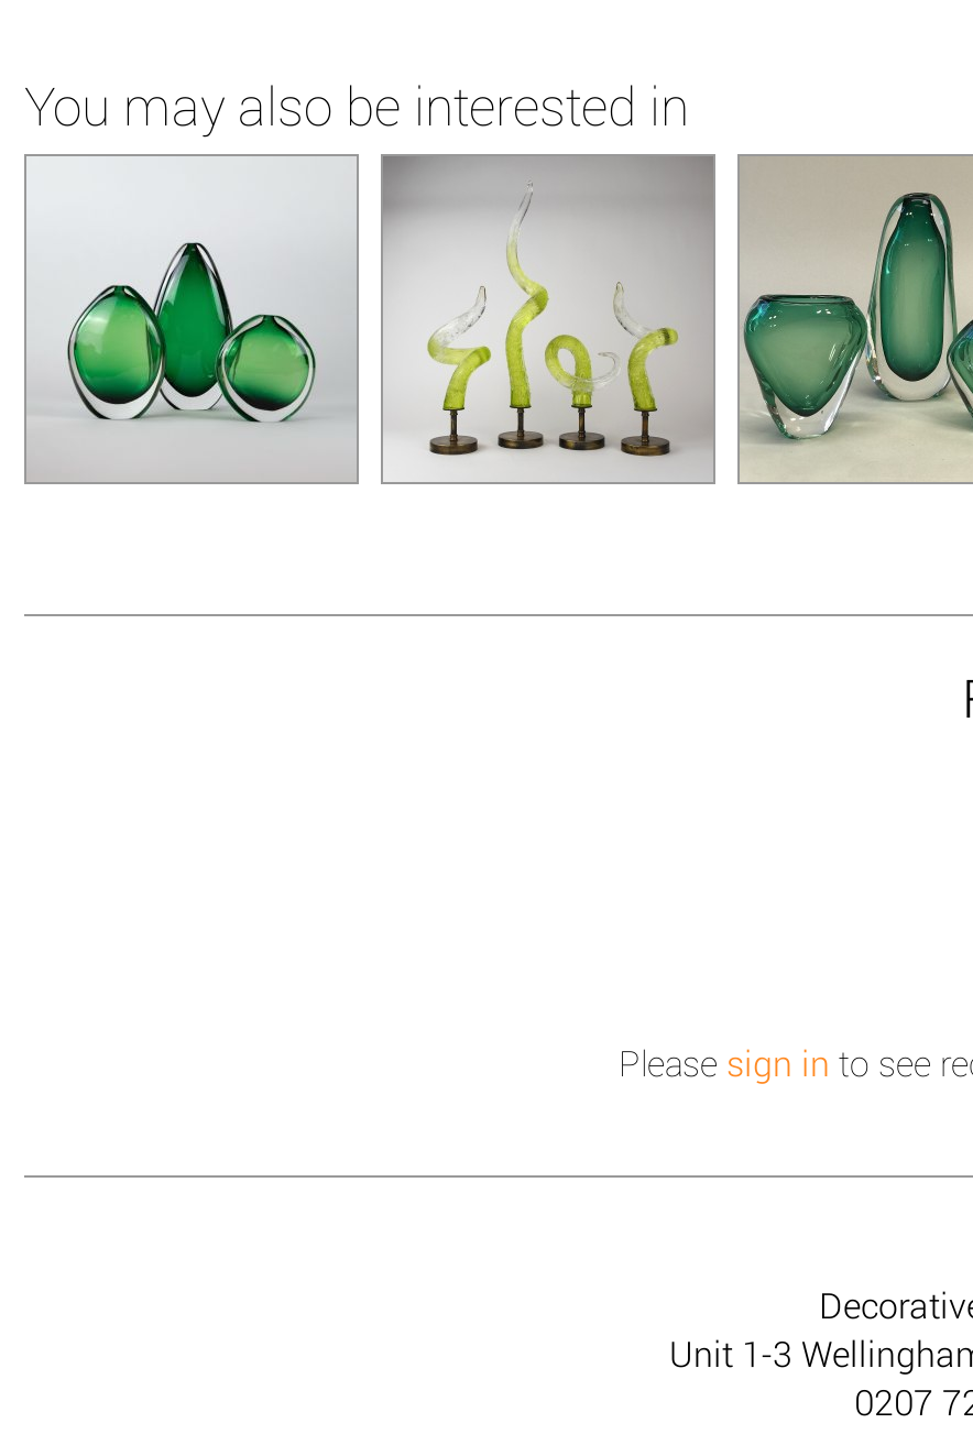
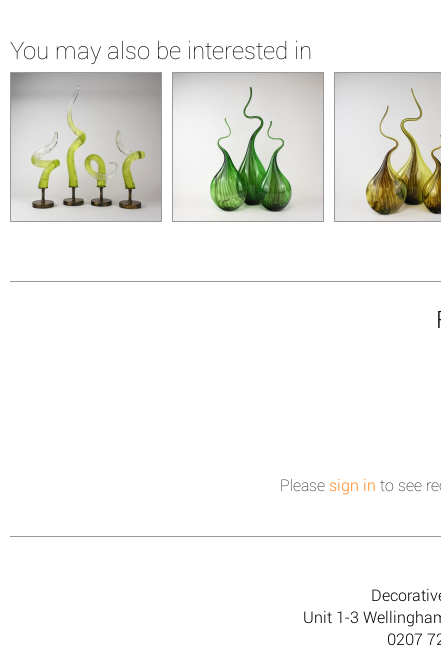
- [image]
+ [image]

- [image]
+ [image]

- [image]
+ [image]
